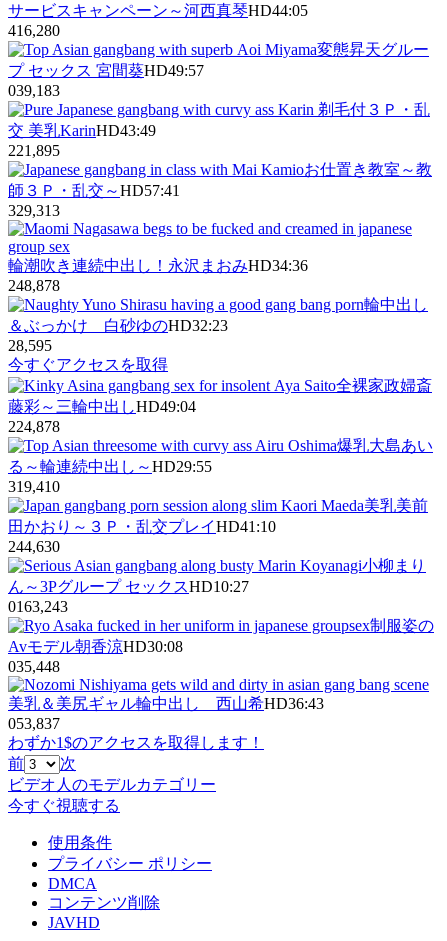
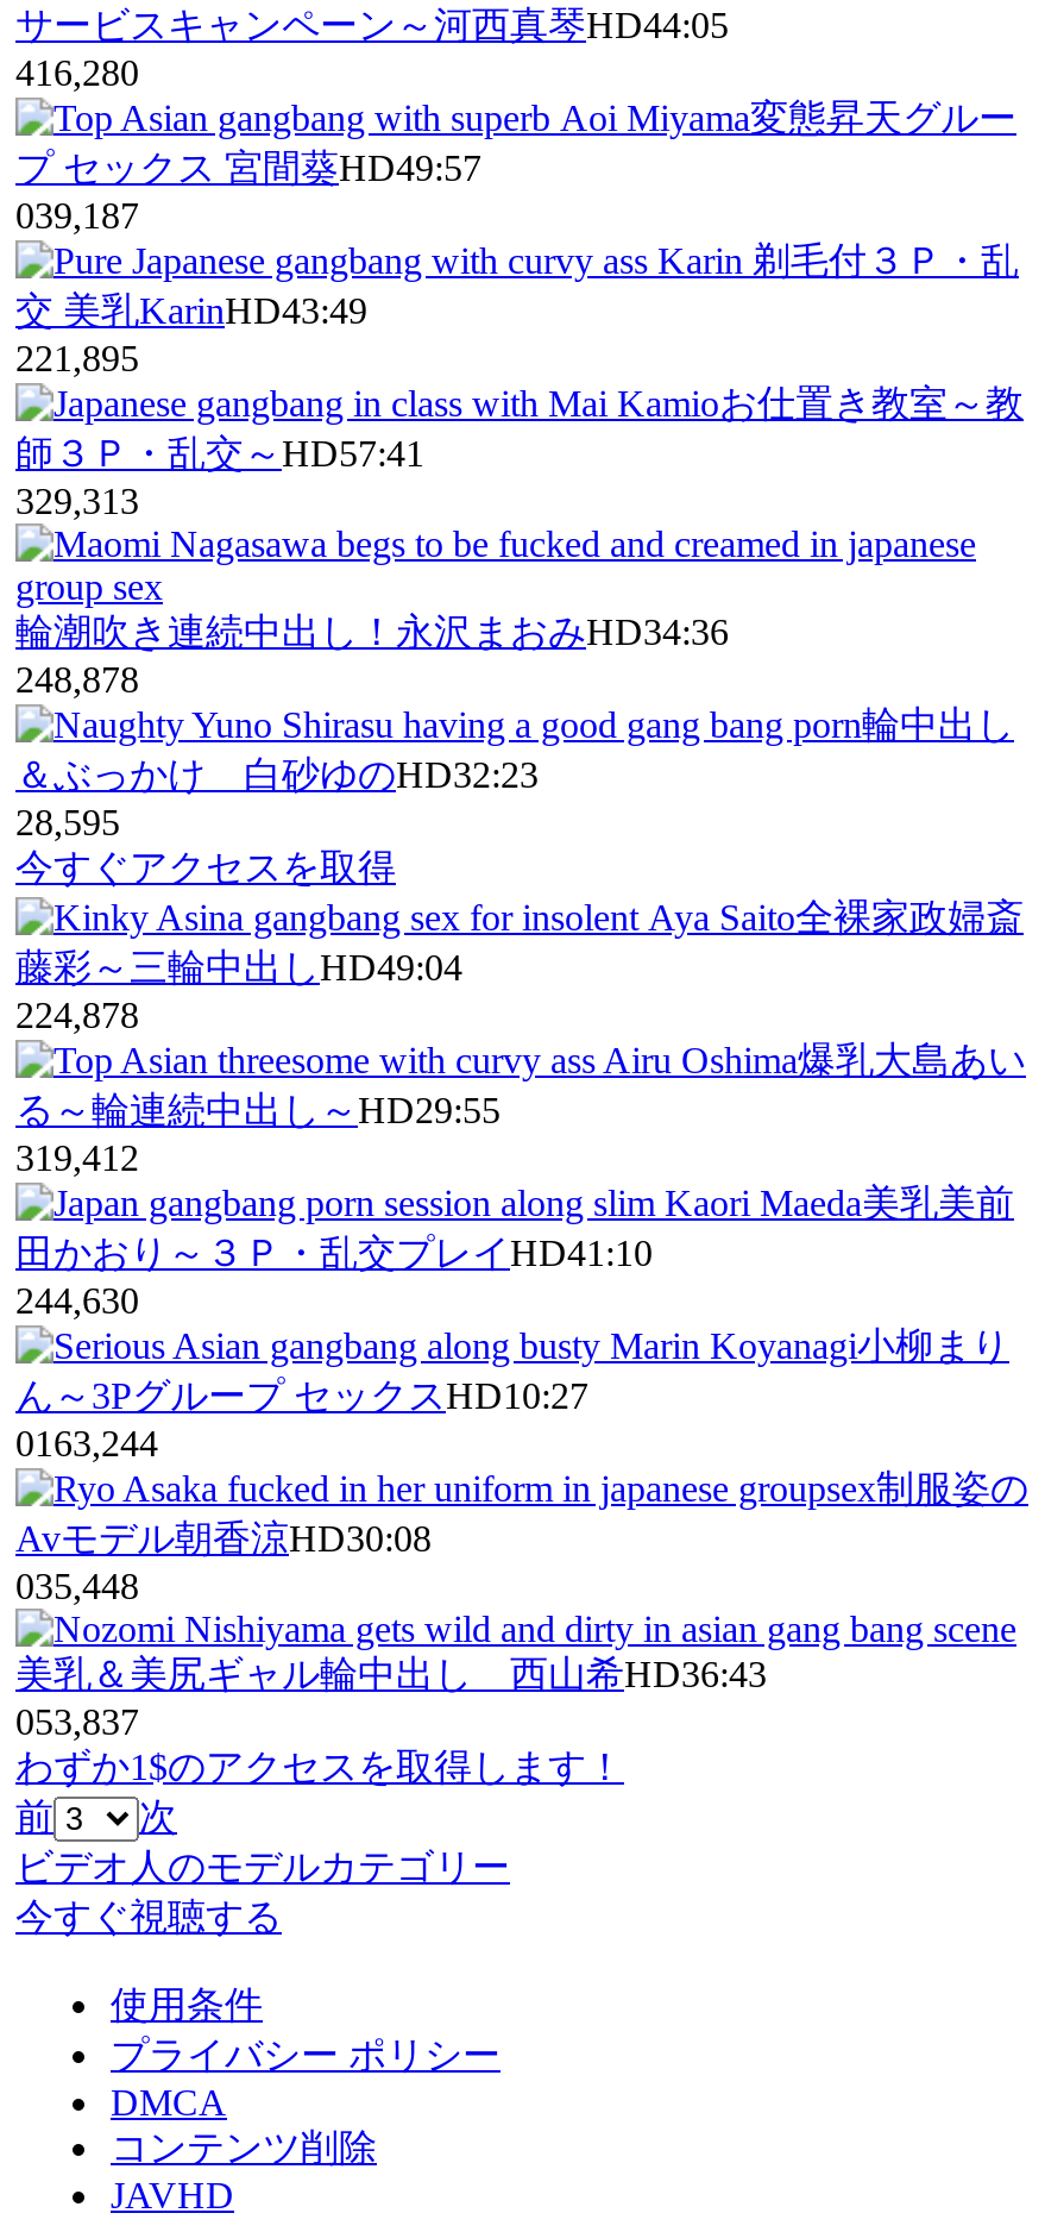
- 039,183
+ 039,187

- 319,410
+ 319,412

- 0163,243
+ 0163,244
